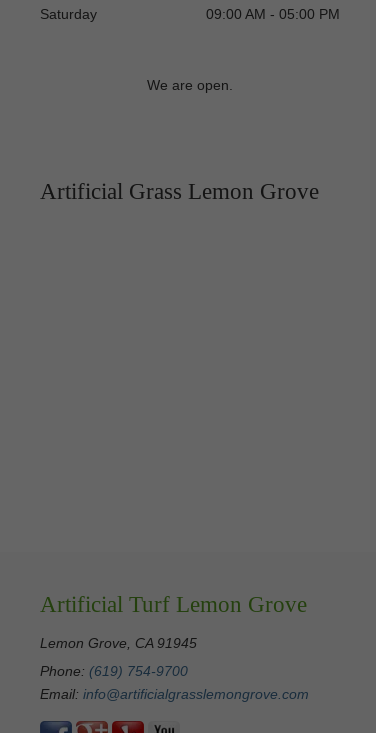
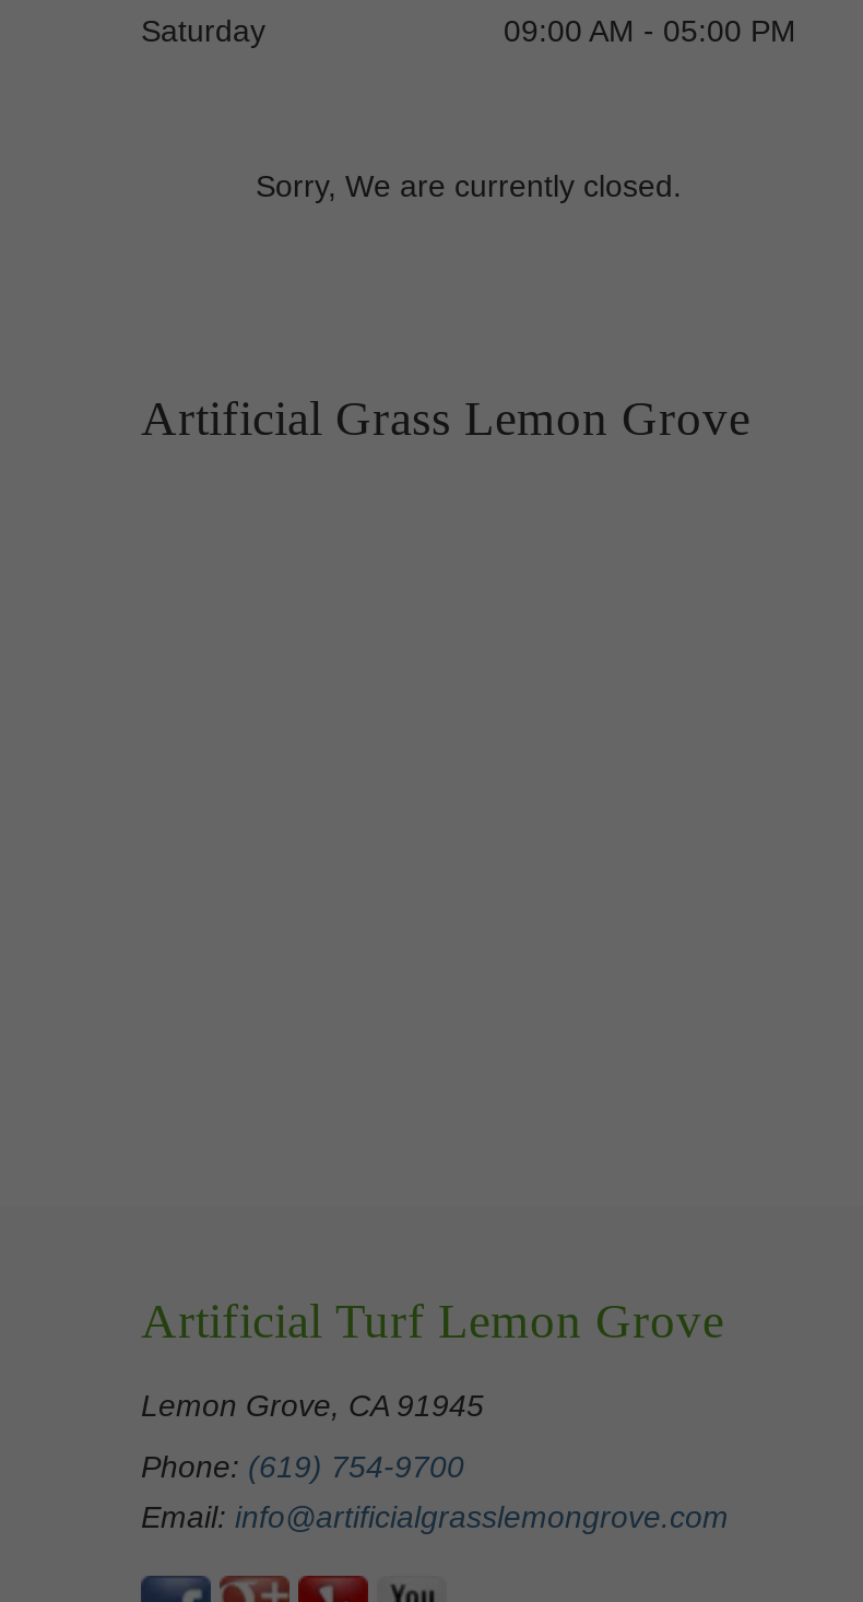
- We are open.
+ Sorry, We are currently closed.
